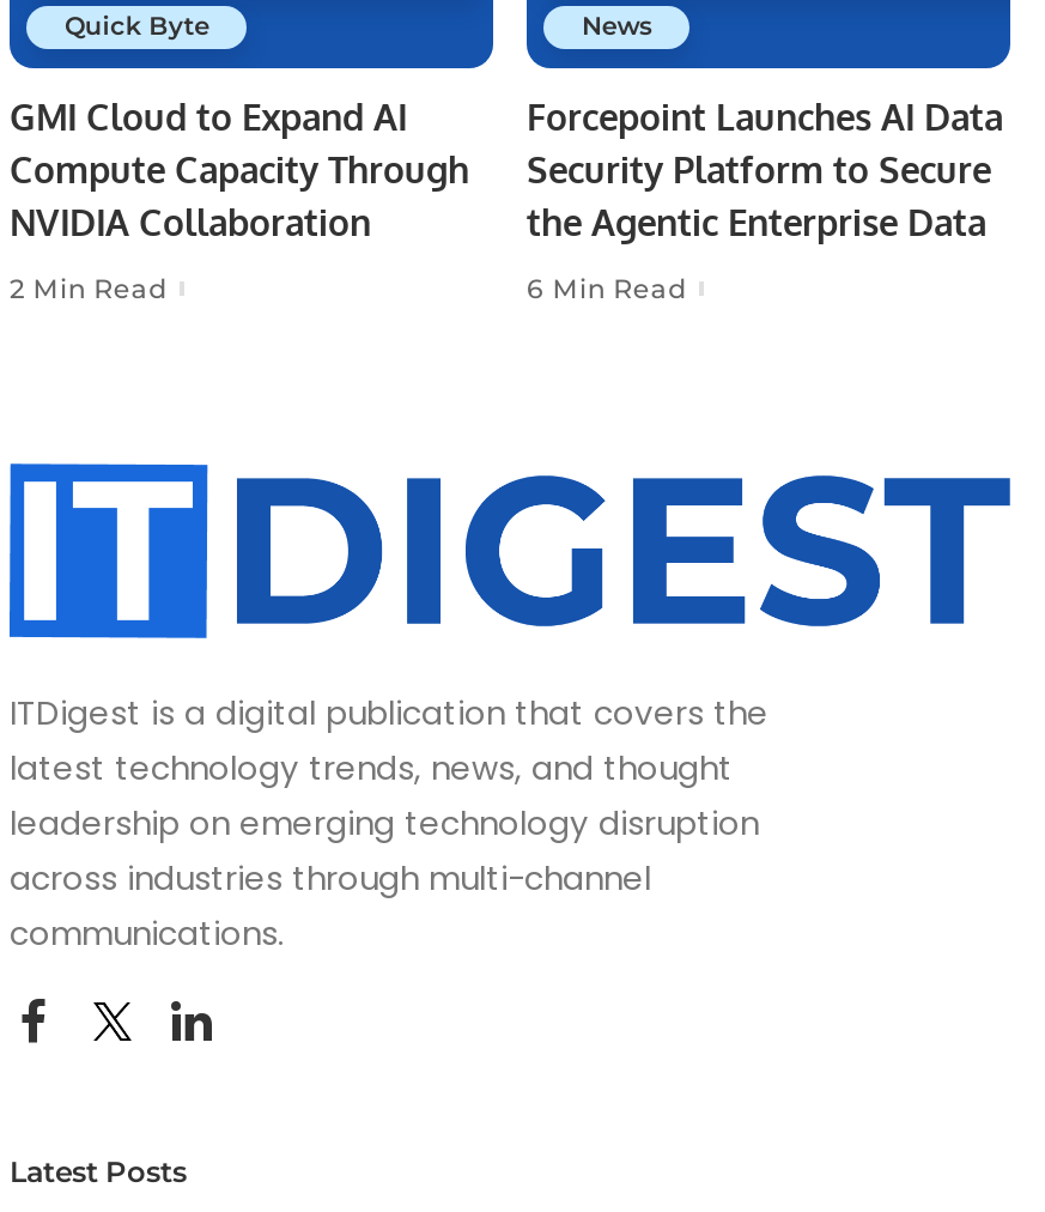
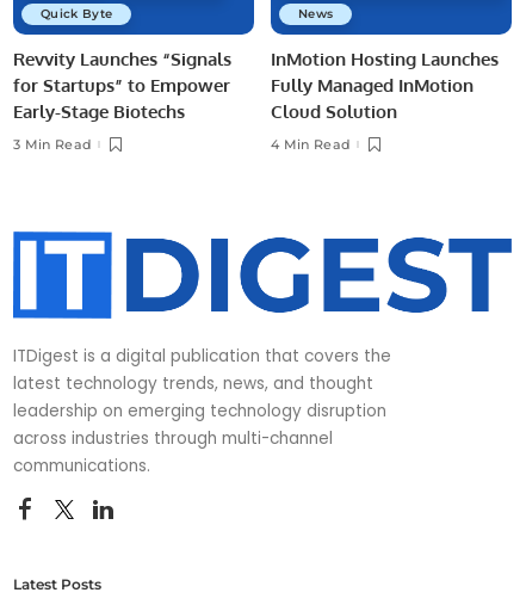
- GMI Cloud to Expand AI
- Compute Capacity Through
- NVIDIA Collaboration
- 2 Min Read
+ Revvity Launches “Signals
+ for Startups” to Empower
+ Early-Stage Biotechs
+ 3 Min Read

- Forcepoint Launches AI Data
- Security Platform to Secure
- the Agentic Enterprise Data
+ InMotion Hosting Launches
+ Fully Managed InMotion
+ Cloud Solution

- 6 Min Read
+ 4 Min Read
